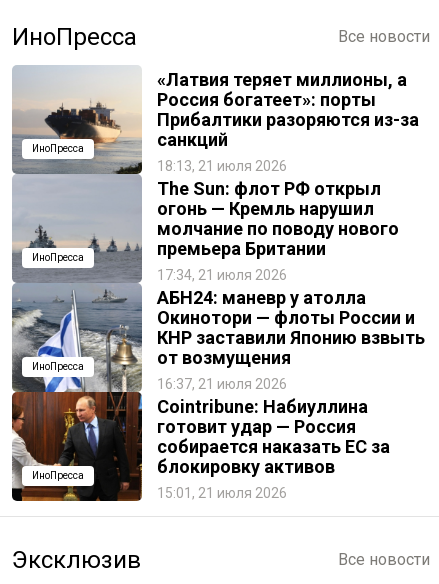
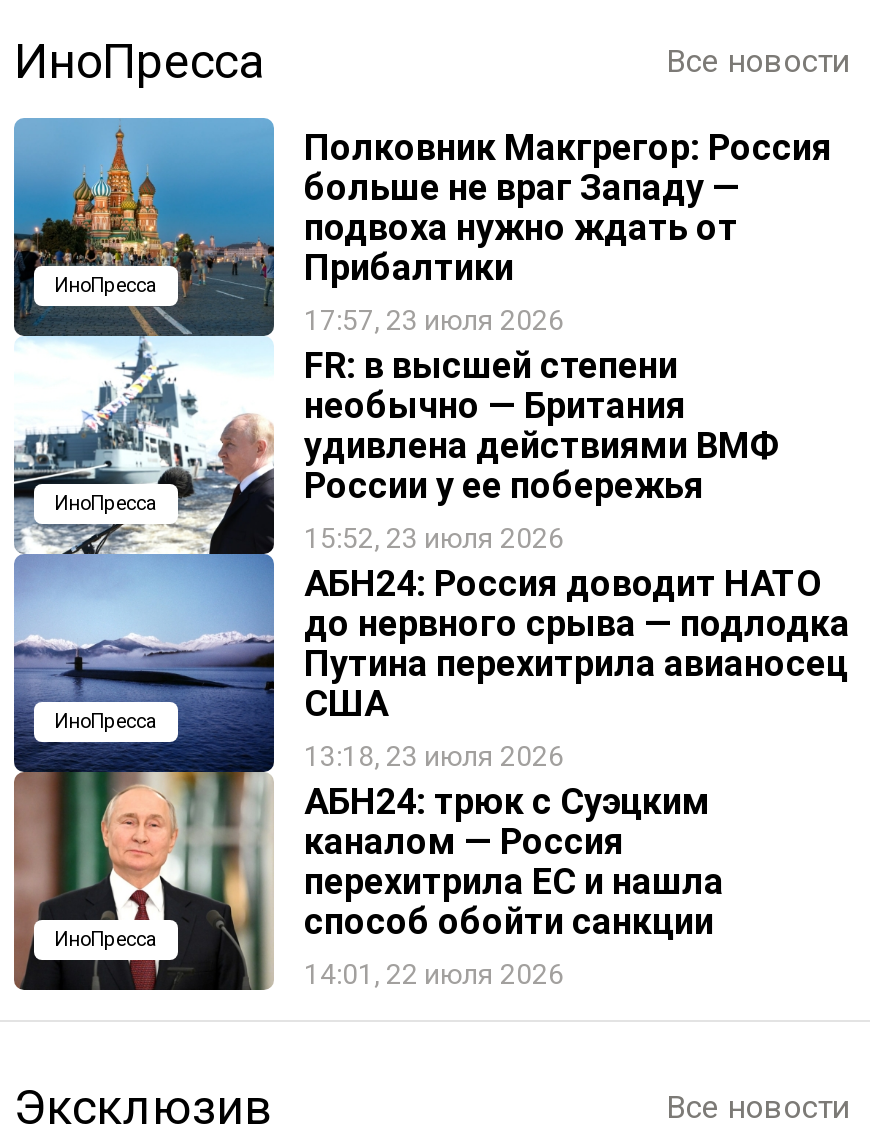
- [image]
- «Латвия теряет миллионы, а
- Россия богатеет»: порты
- Прибалтики разоряются из-за
- санкций
- 18:13, 21 июля 2026
+ [image]
+ Полковник Макгрегор: Россия
+ больше не враг Западу —
+ подвоха нужно ждать от
+ Прибалтики
+ 17:57, 23 июля 2026

- The Sun: флот РФ открыл
- огонь — Кремль нарушил
- молчание по поводу нового
- премьера Британии
- 17:34, 21 июля 2026
+ FR: в высшей степени
+ необычно — Британия
+ удивлена действиями ВМФ
+ России у ее побережья
+ 15:52, 23 июля 2026

- АБН24: маневр у атолла
- Окинотори — флоты России и
- КНР заставили Японию взвыть
- от возмущения
- 16:37, 21 июля 2026
+ АБН24: Россия доводит НАТО
+ до нервного срыва — подлодка
+ Путина перехитрила авианосец
+ США
+ 13:18, 23 июля 2026

- Cointribune: Набиуллина
- готовит удар — Россия
- собирается наказать EC за
- блокировку активов
- 15:01, 21 июля 2026
+ АБН24: трюк с Суэцким
+ каналом — Россия
+ перехитрила EC и нашла
+ способ обойти санкции
+ 14:01, 22 июля 2026
